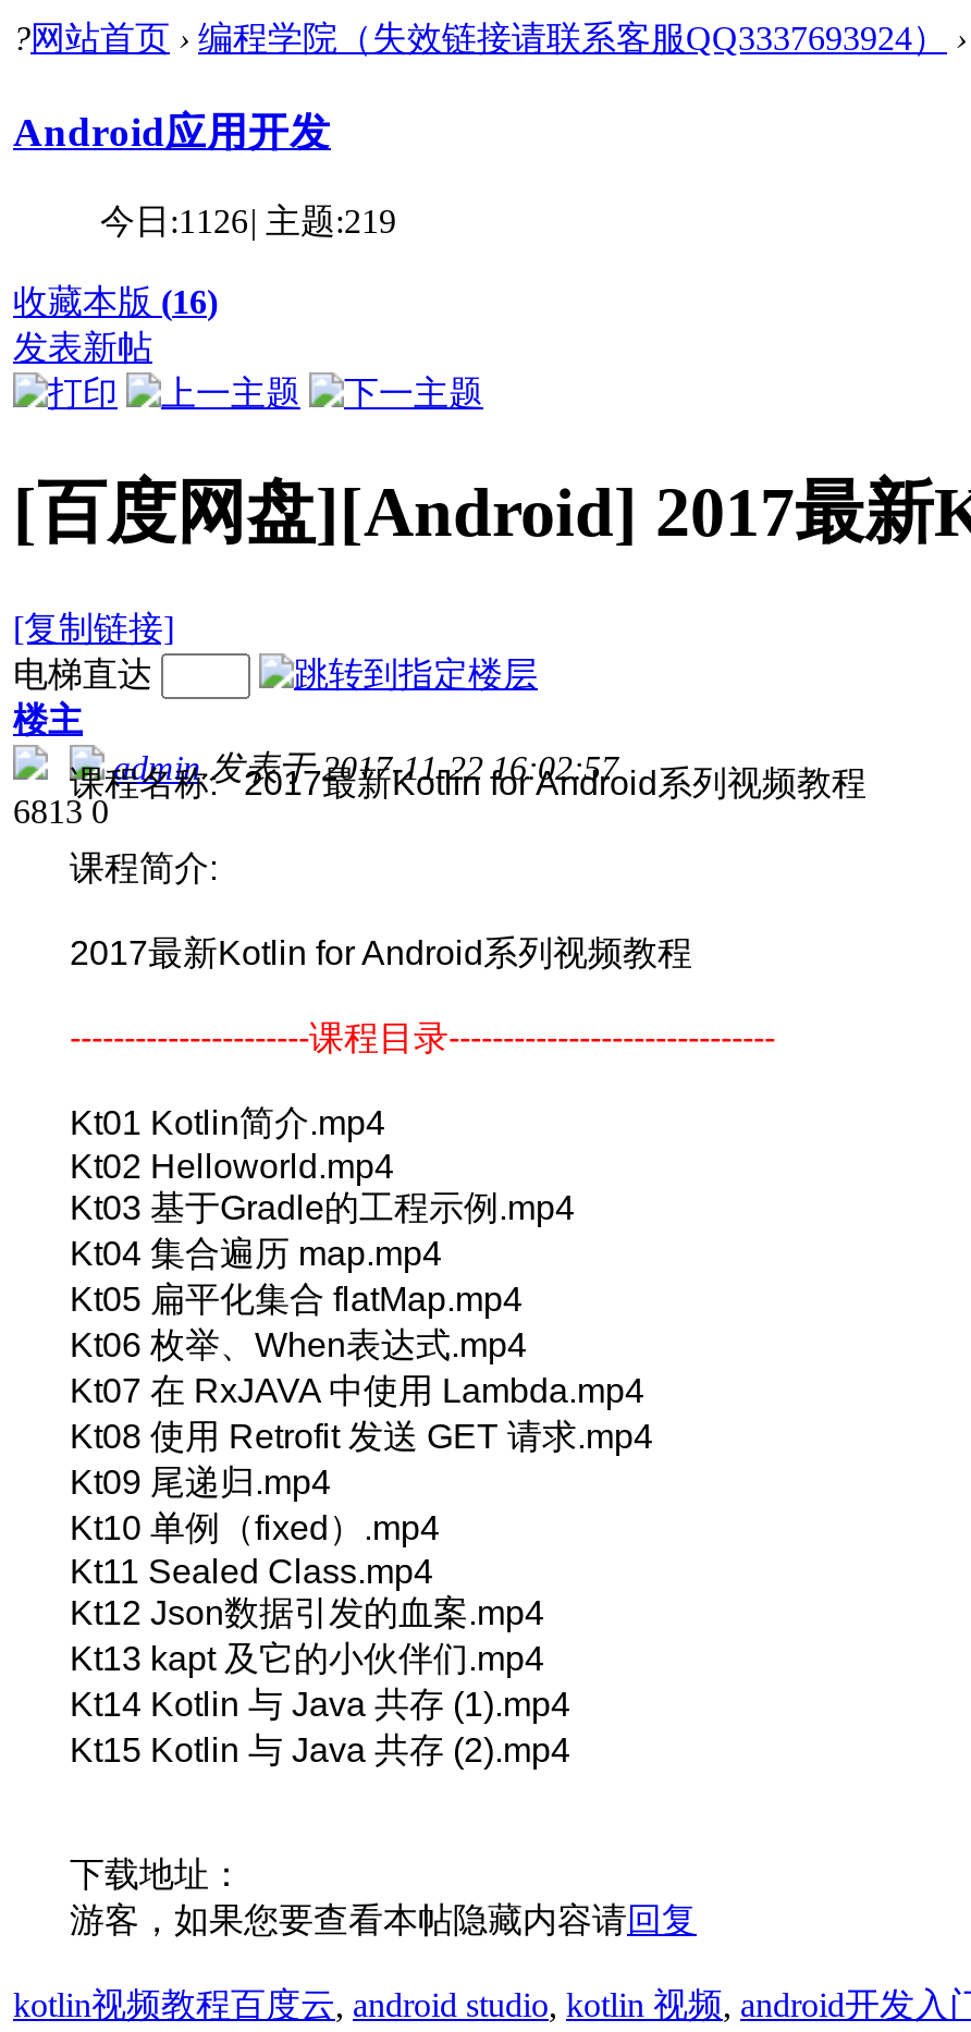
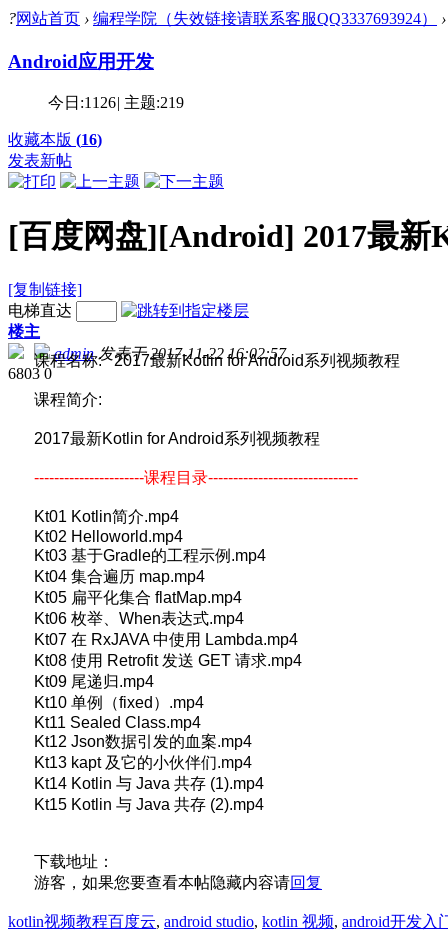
- 6813 0
+ 6803 0
